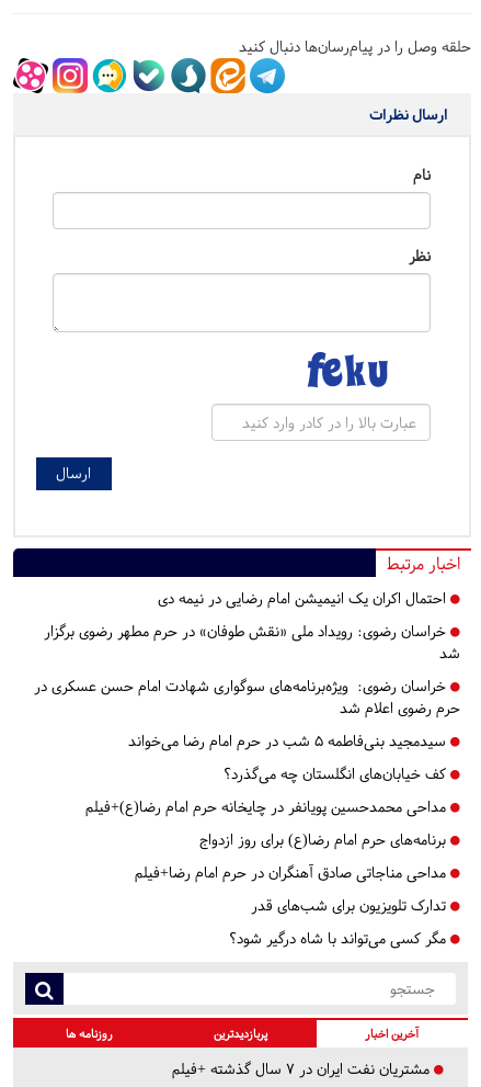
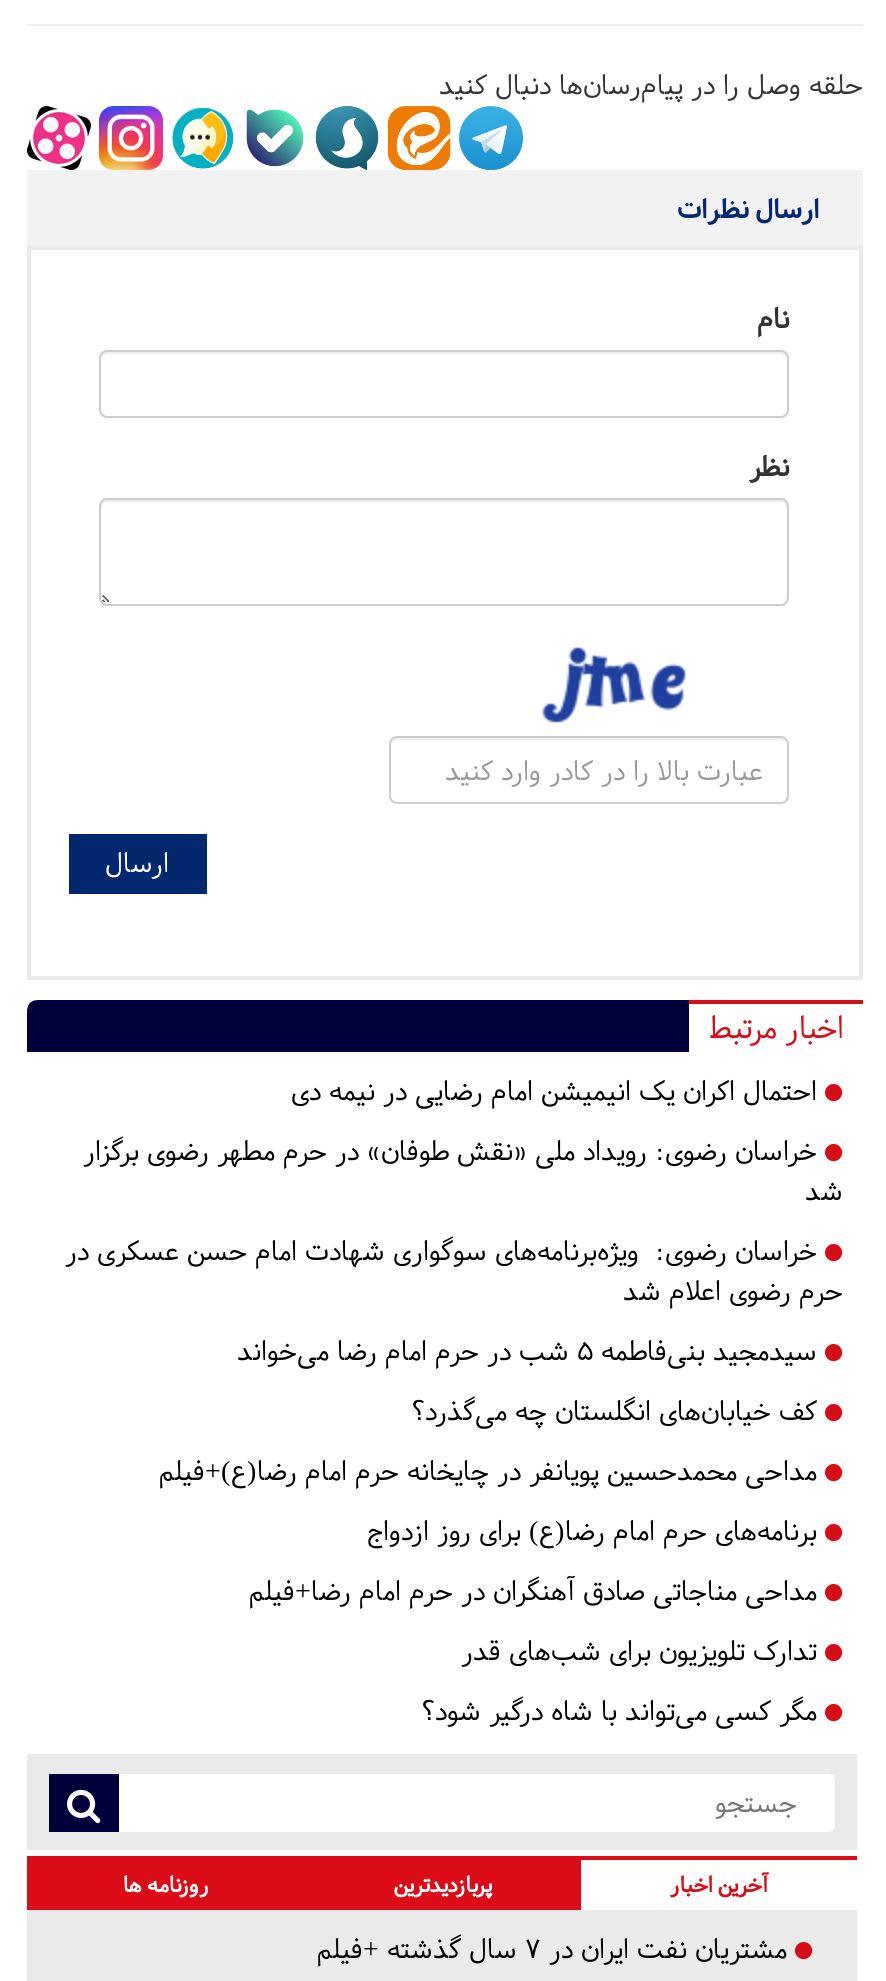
- [image]
+ [image]
